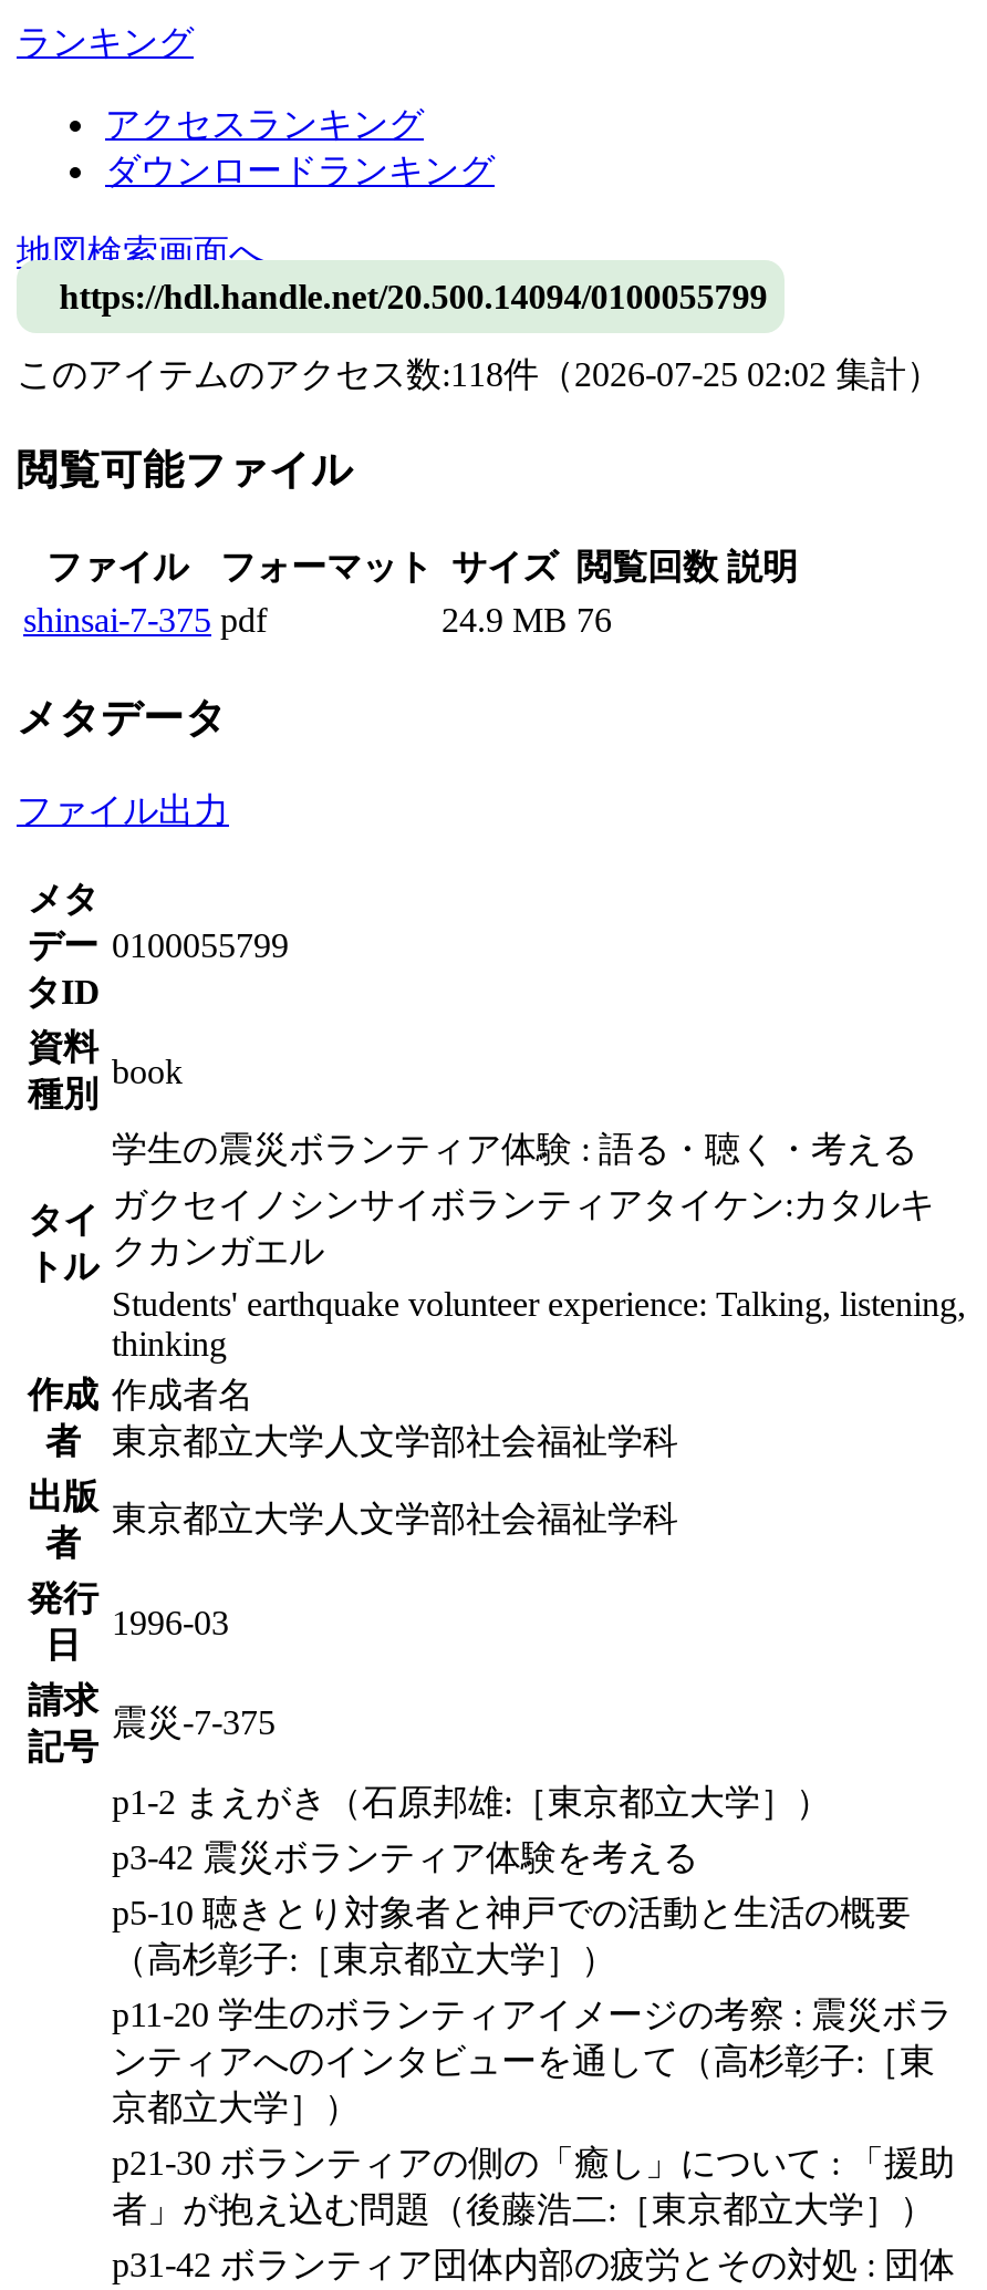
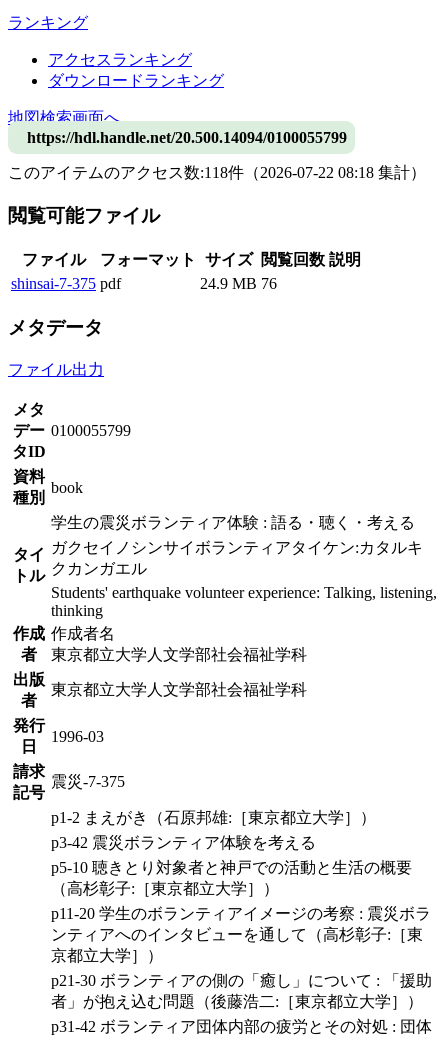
- このアイテムのアクセス数:118件（2026-07-25 02:02 集計）
+ このアイテムのアクセス数:118件（2026-07-22 08:18 集計）
